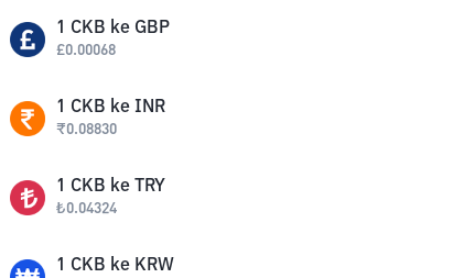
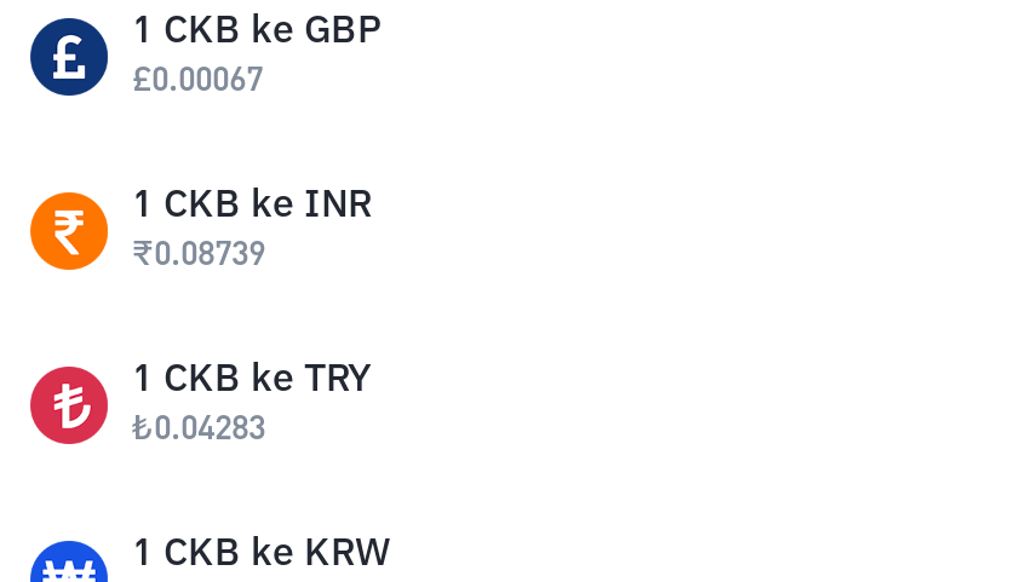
- £0.00068
+ £0.00067

- ₹0.08830
+ ₹0.08739

- ₺0.04324
+ ₺0.04283
